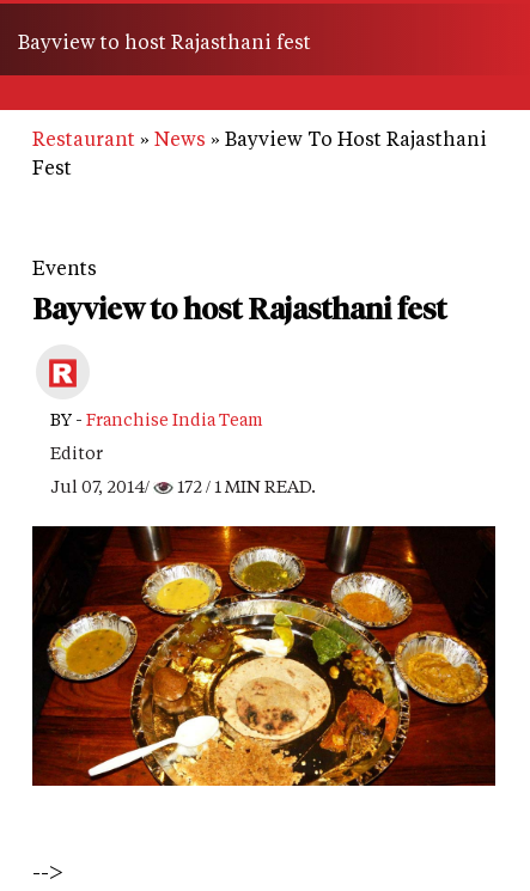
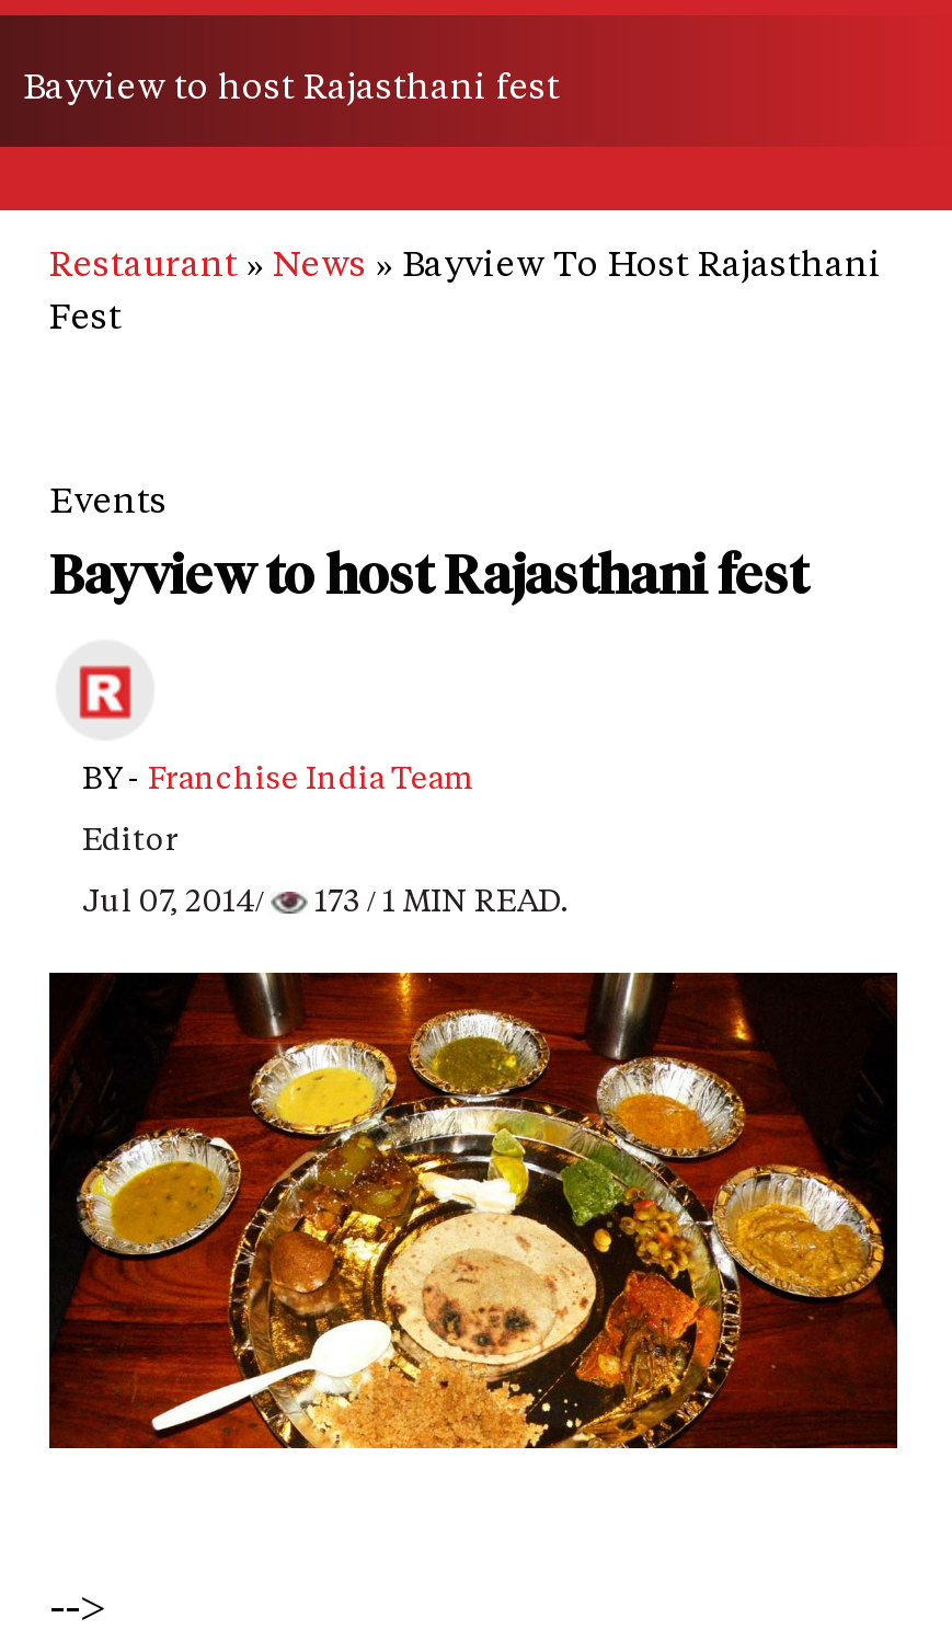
- Jul 07, 2014/ 172 / 1 MIN READ.
+ Jul 07, 2014/ 173 / 1 MIN READ.
